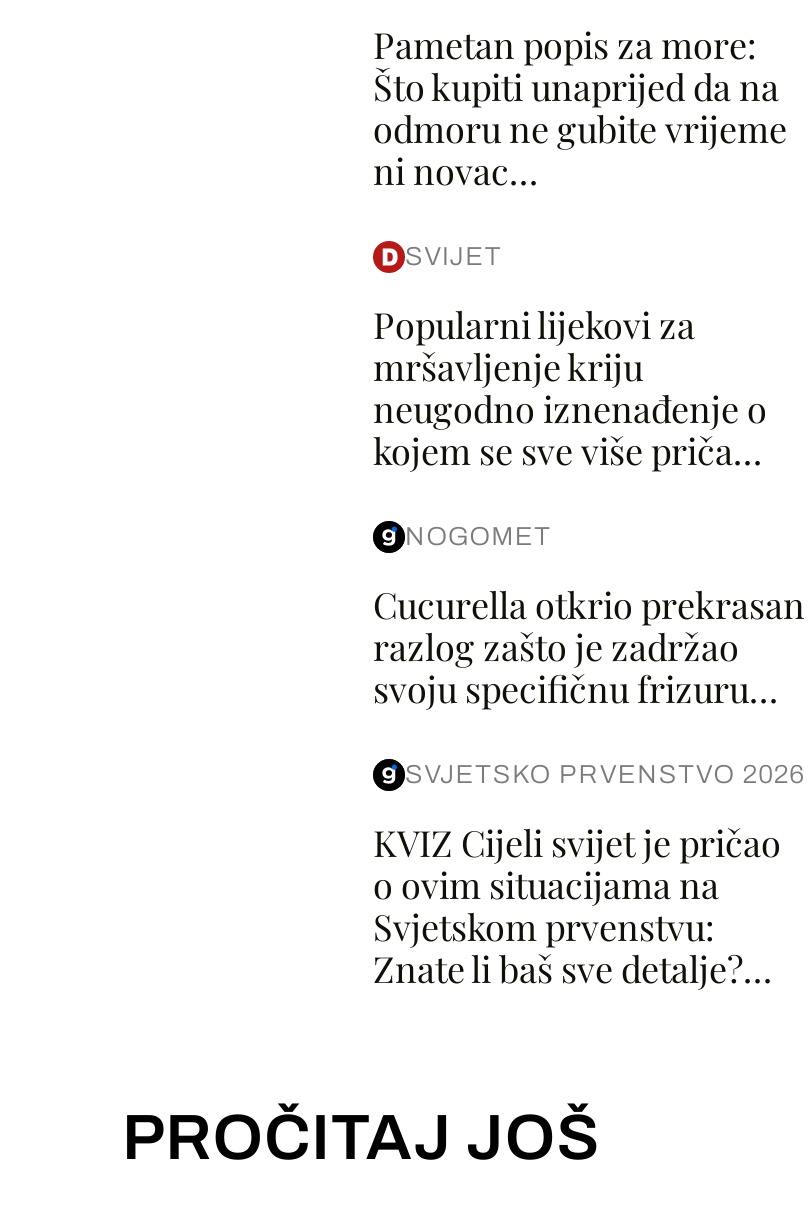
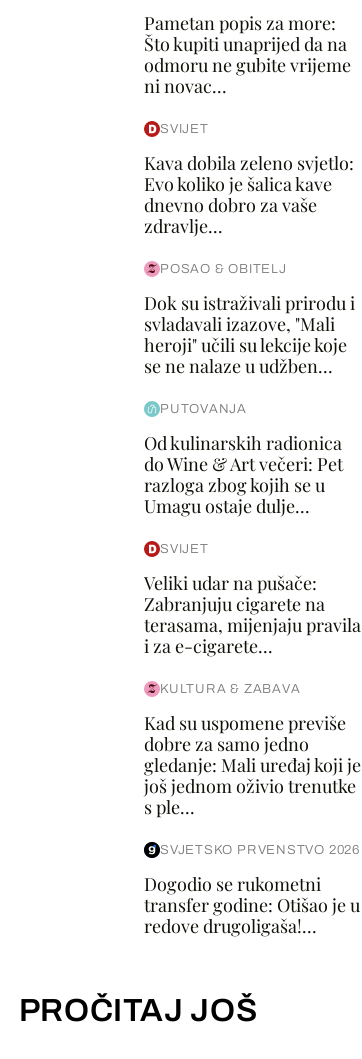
- Popularni lijekovi za
- mršavljenje kriju
- neugodno iznenađenje o
- kojem se sve više priča...
- NOGOMET
- Cucurella otkrio prekrasan
- razlog zašto je zadržao
- svoju specifičnu frizuru...
+ Kava dobila zeleno svjetlo:
+ Evo koliko je šalica kave
+ dnevno dobro za vaše
+ zdravlje...
+ POSAO & OBITELJ
+ Dok su istraživali prirodu i
+ svladavali izazove, "Mali
+ heroji" učili su lekcije koje
+ se ne nalaze u udžben...
+ PUTOVANJA
+ Od kulinarskih radionica
+ do Wine & Art večeri: Pet
+ razloga zbog kojih se u
+ Umagu ostaje dulje...
+ SVIJET
+ Veliki udar na pušače:
+ Zabranjuju cigarete na
+ terasama, mijenjaju pravila
+ i za e-cigarete...
+ KULTURA & ZABAVA
+ Kad su uspomene previše
+ dobre za samo jedno
+ gledanje: Mali uređaj koji je
+ još jednom oživio trenutke
+ s ple...

moved down: SVJETSKO PRVENSTVO 2026

- KVIZ Cijeli svijet je pričao
- o ovim situacijama na
- Svjetskom prvenstvu:
- Znate li baš sve detalje?...
+ Dogodio se rukometni
+ transfer godine: Otišao je u
+ redove drugoligaša!...
